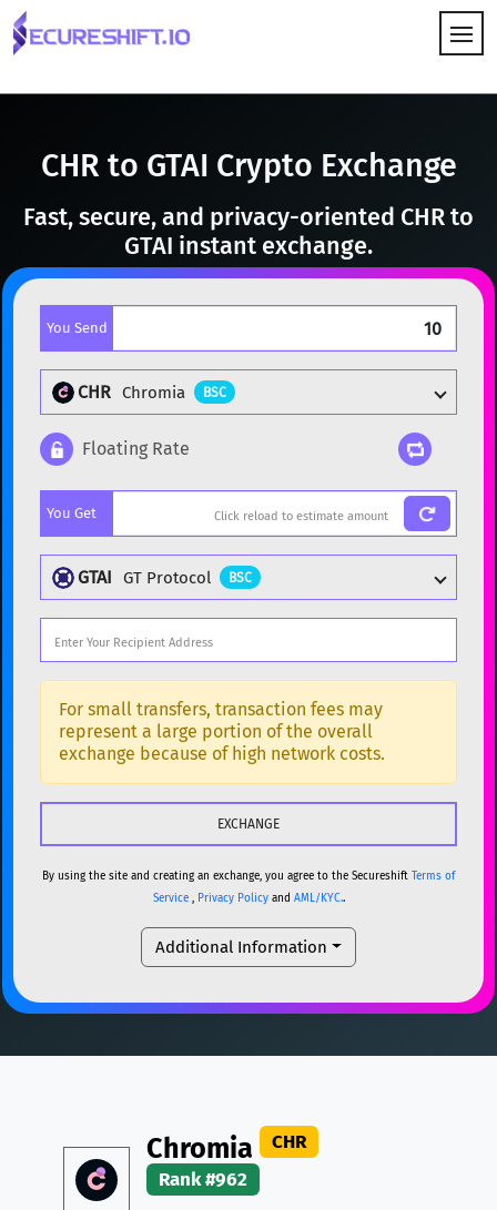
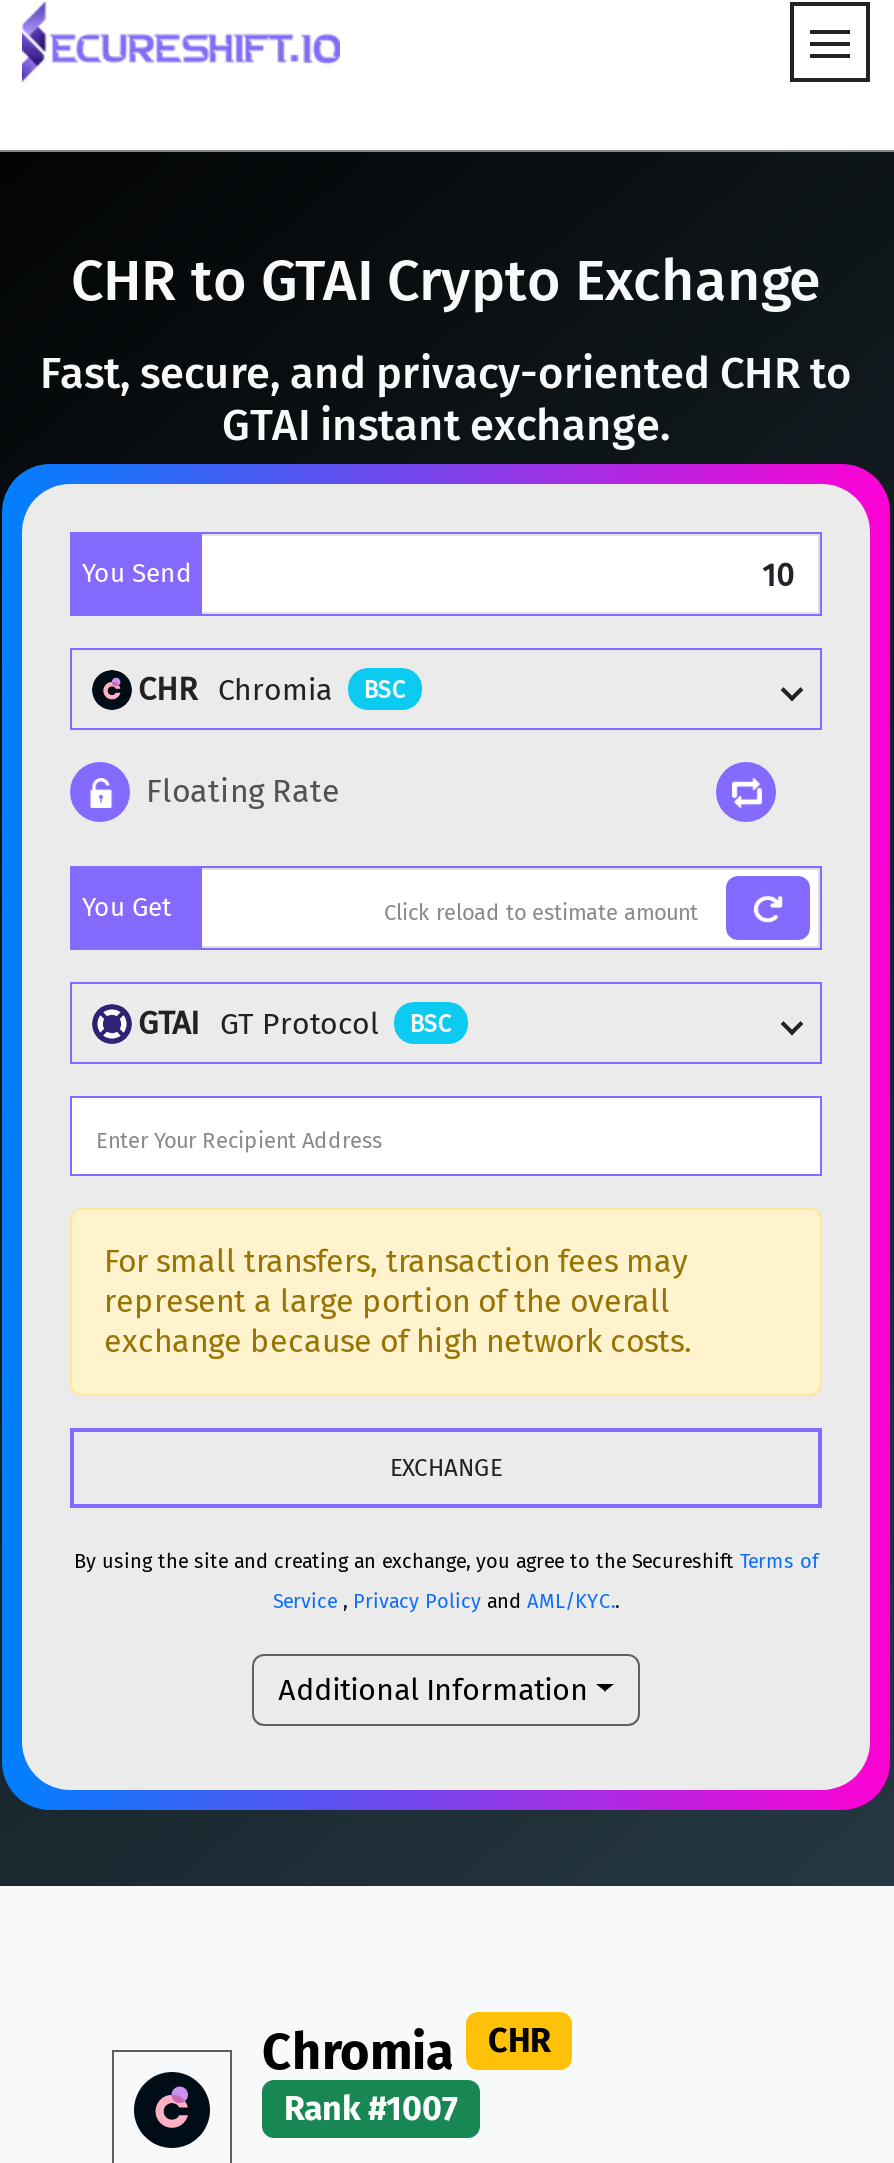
- Rank #962
+ Rank #1007
